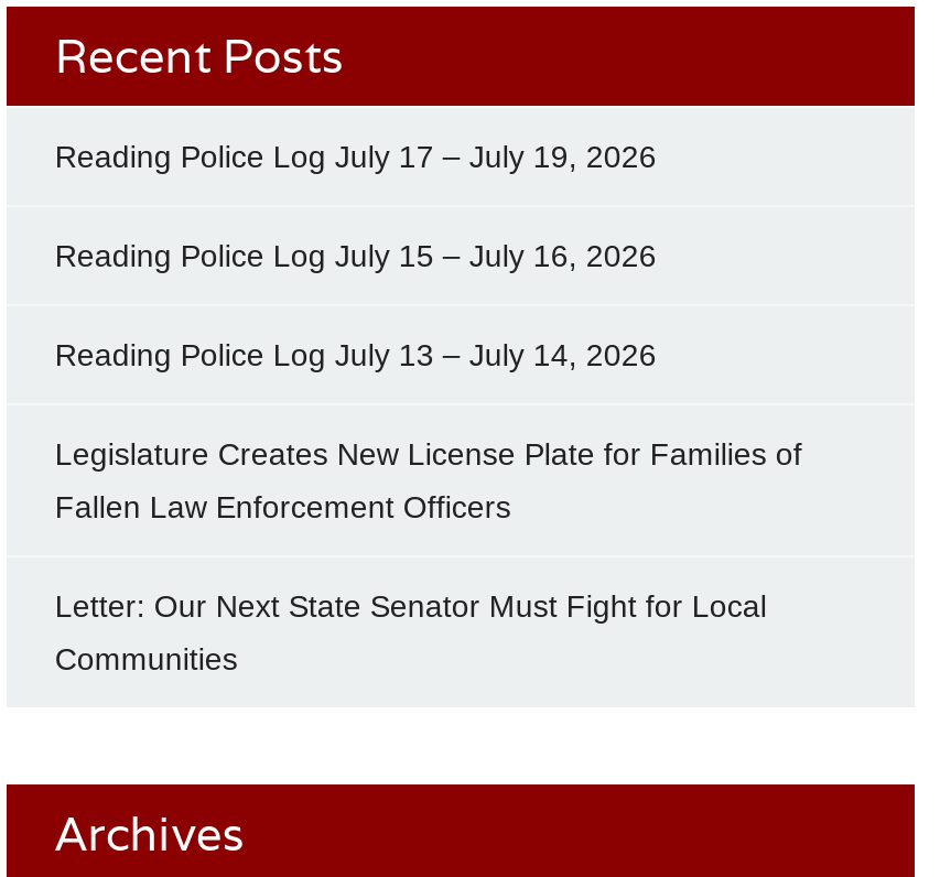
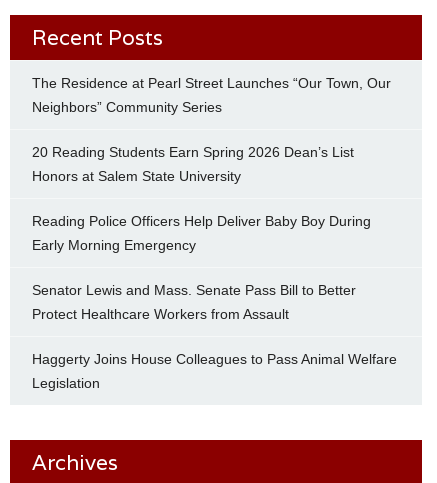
- Reading Police Log July 17 – July 19, 2026
- Reading Police Log July 15 – July 16, 2026
- Reading Police Log July 13 – July 14, 2026
- Legislature Creates New License Plate for Families of
- Fallen Law Enforcement Officers
- Letter: Our Next State Senator Must Fight for Local
- Communities
+ The Residence at Pearl Street Launches “Our Town, Our
+ Neighbors” Community Series
+ 20 Reading Students Earn Spring 2026 Dean’s List
+ Honors at Salem State University
+ Reading Police Officers Help Deliver Baby Boy During
+ Early Morning Emergency
+ Senator Lewis and Mass. Senate Pass Bill to Better
+ Protect Healthcare Workers from Assault
+ Haggerty Joins House Colleagues to Pass Animal Welfare
+ Legislation
